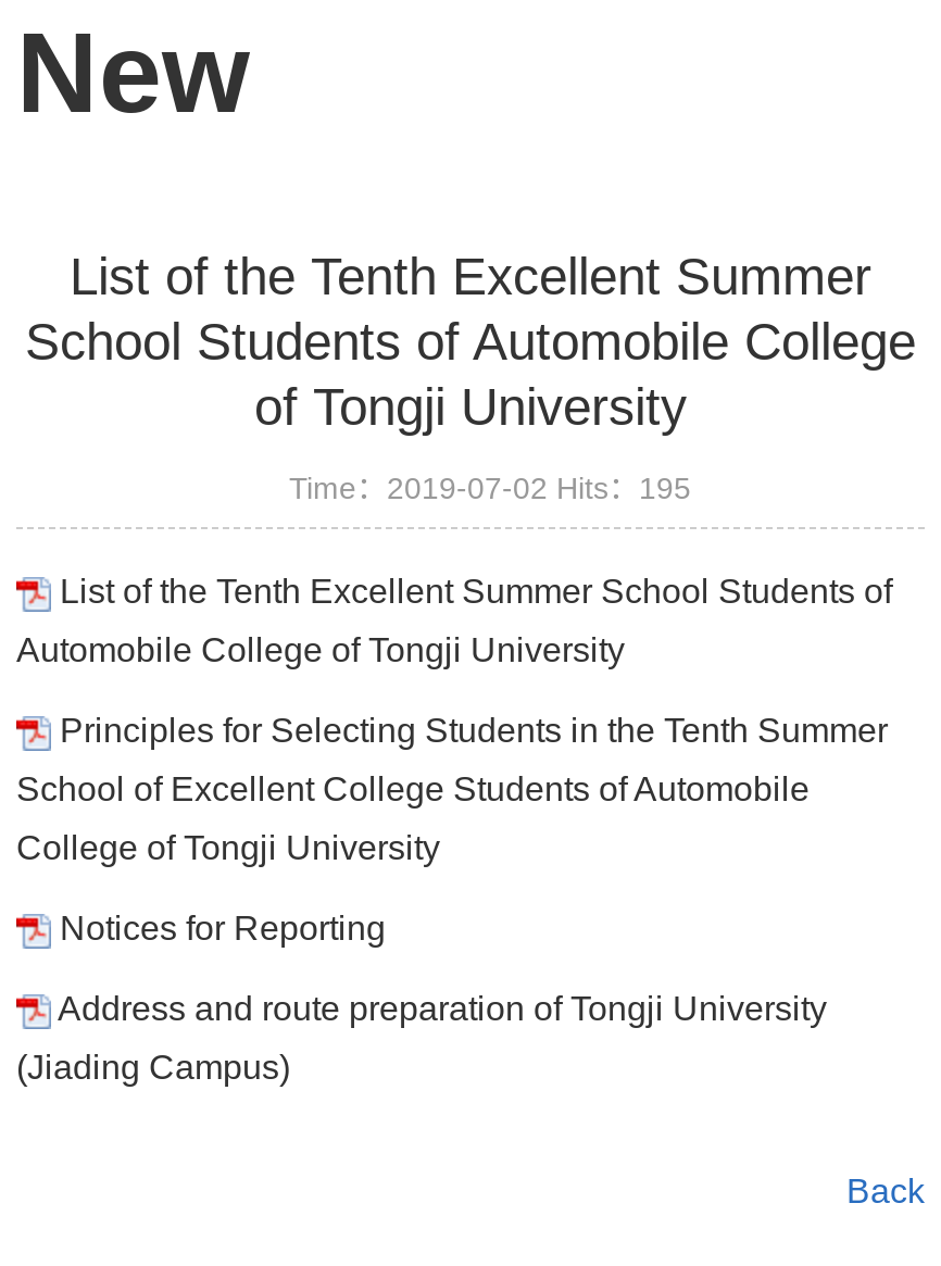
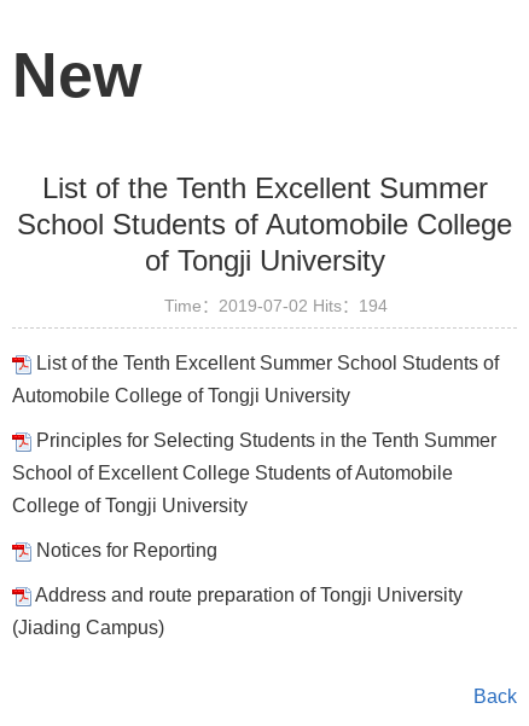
- Time：2019-07-02 Hits：195
+ Time：2019-07-02 Hits：194
